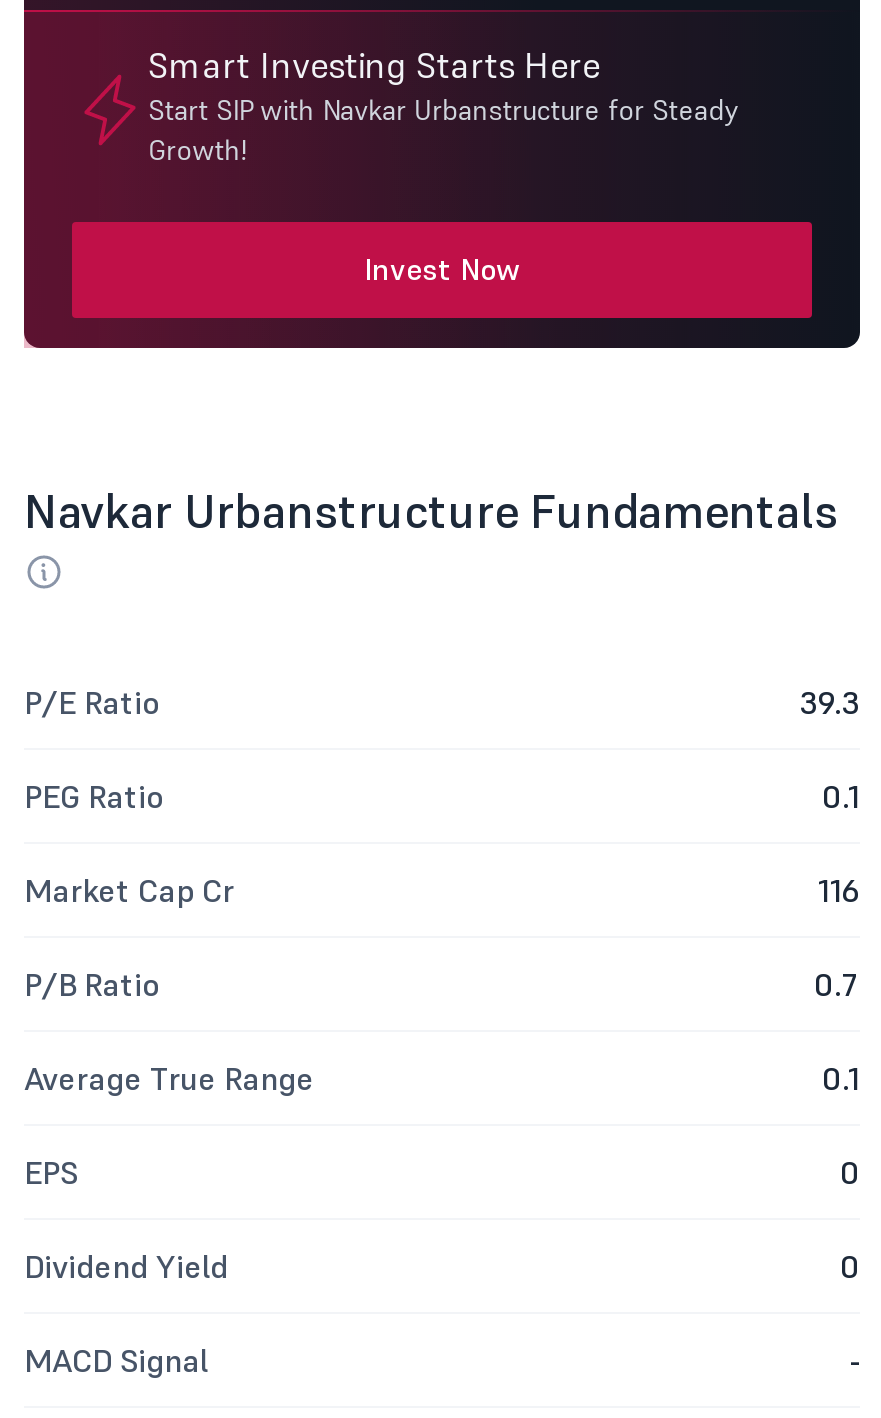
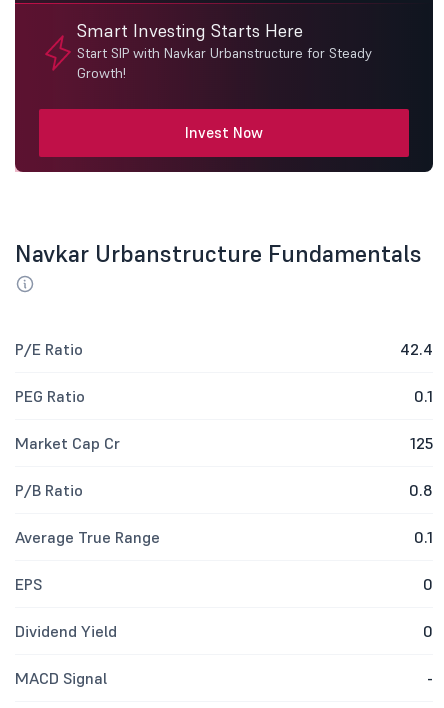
- 39.3
+ 42.4

- 116
+ 125

- 0.7
+ 0.8
